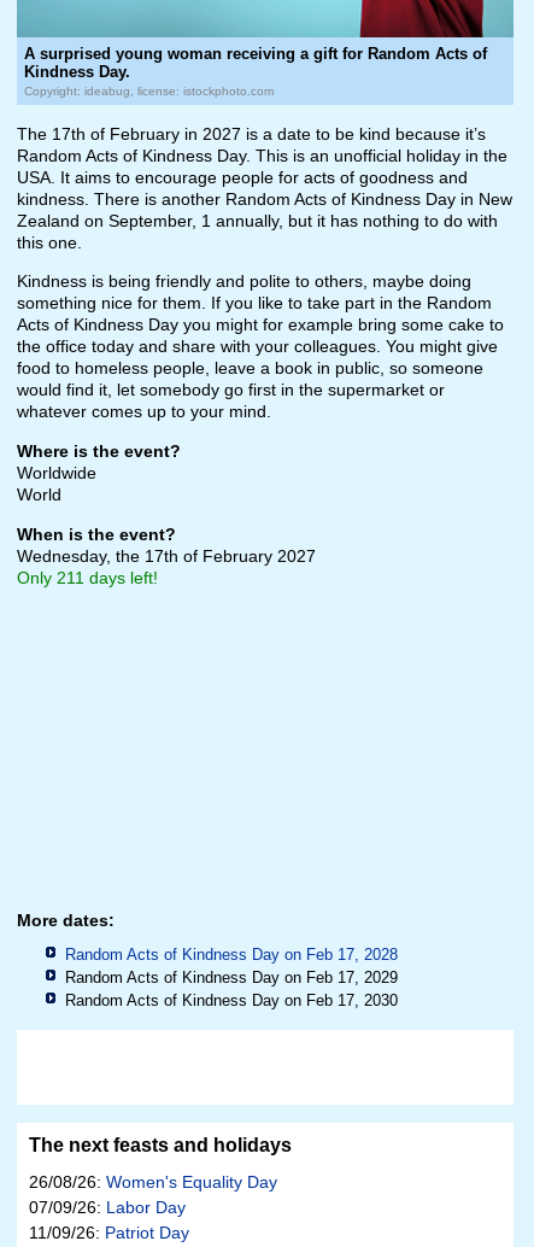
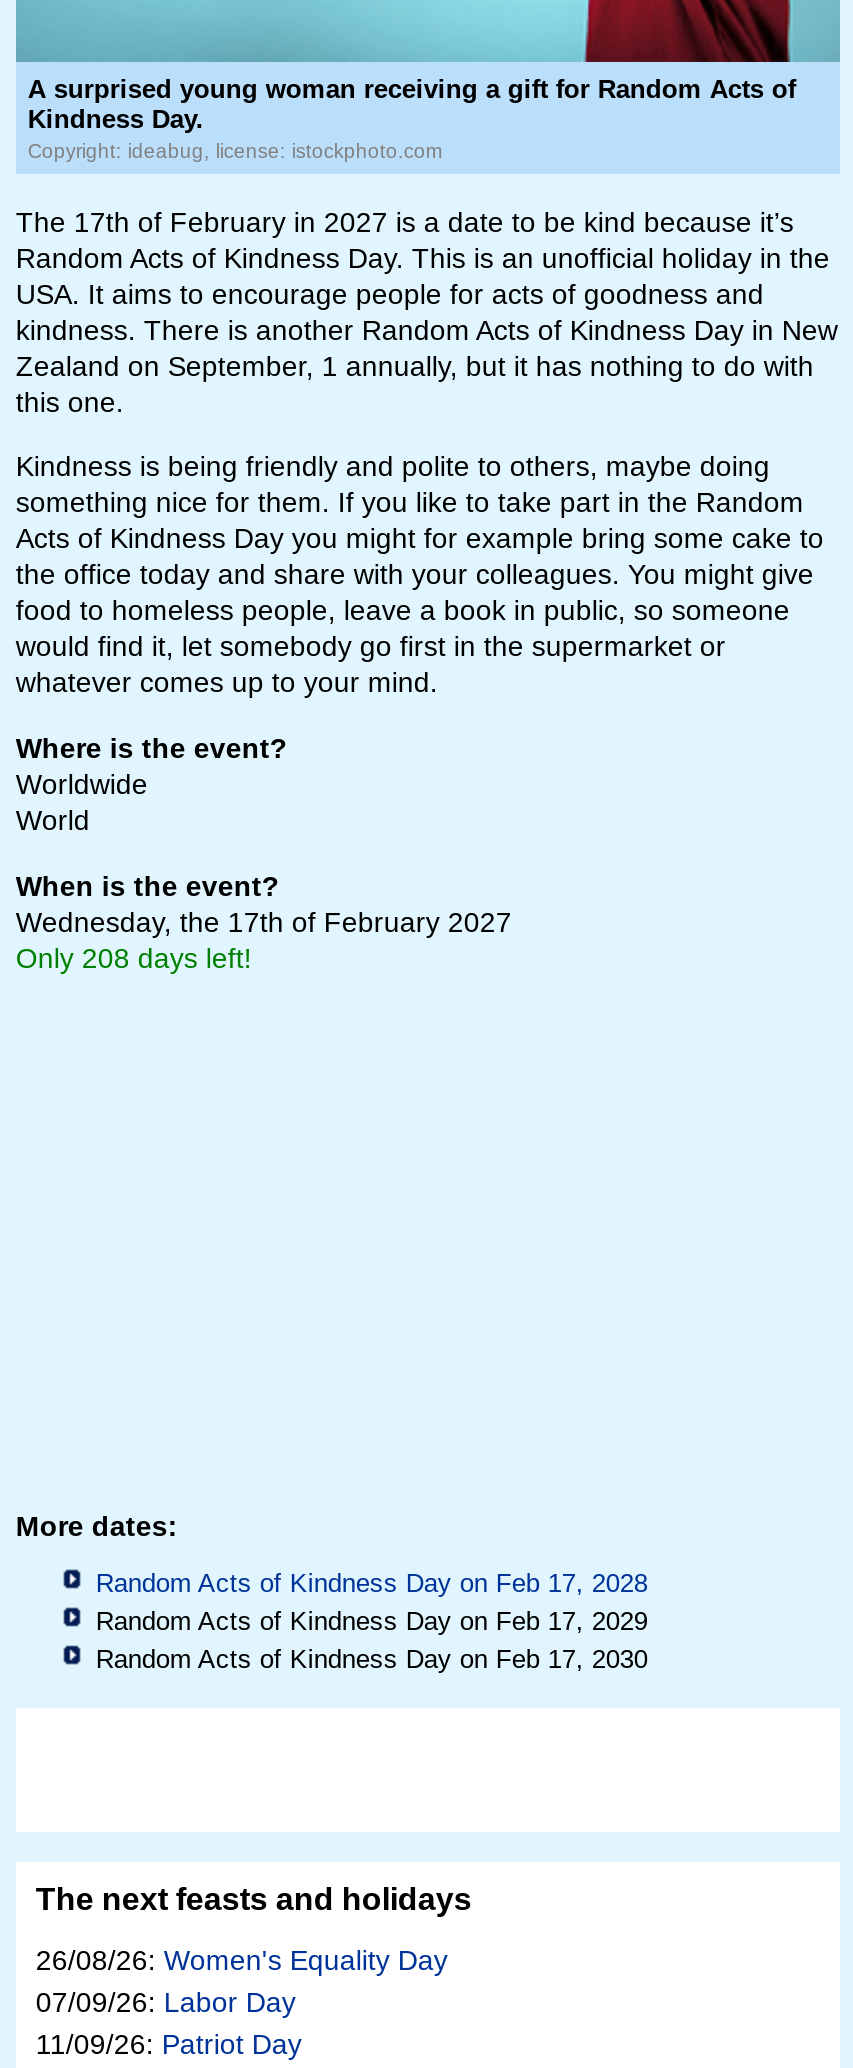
- Only 211 days left!
+ Only 208 days left!
